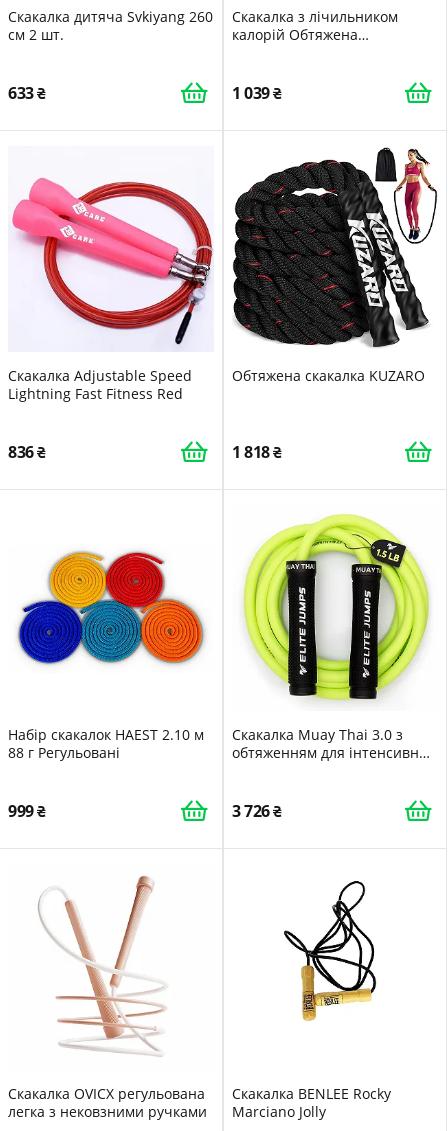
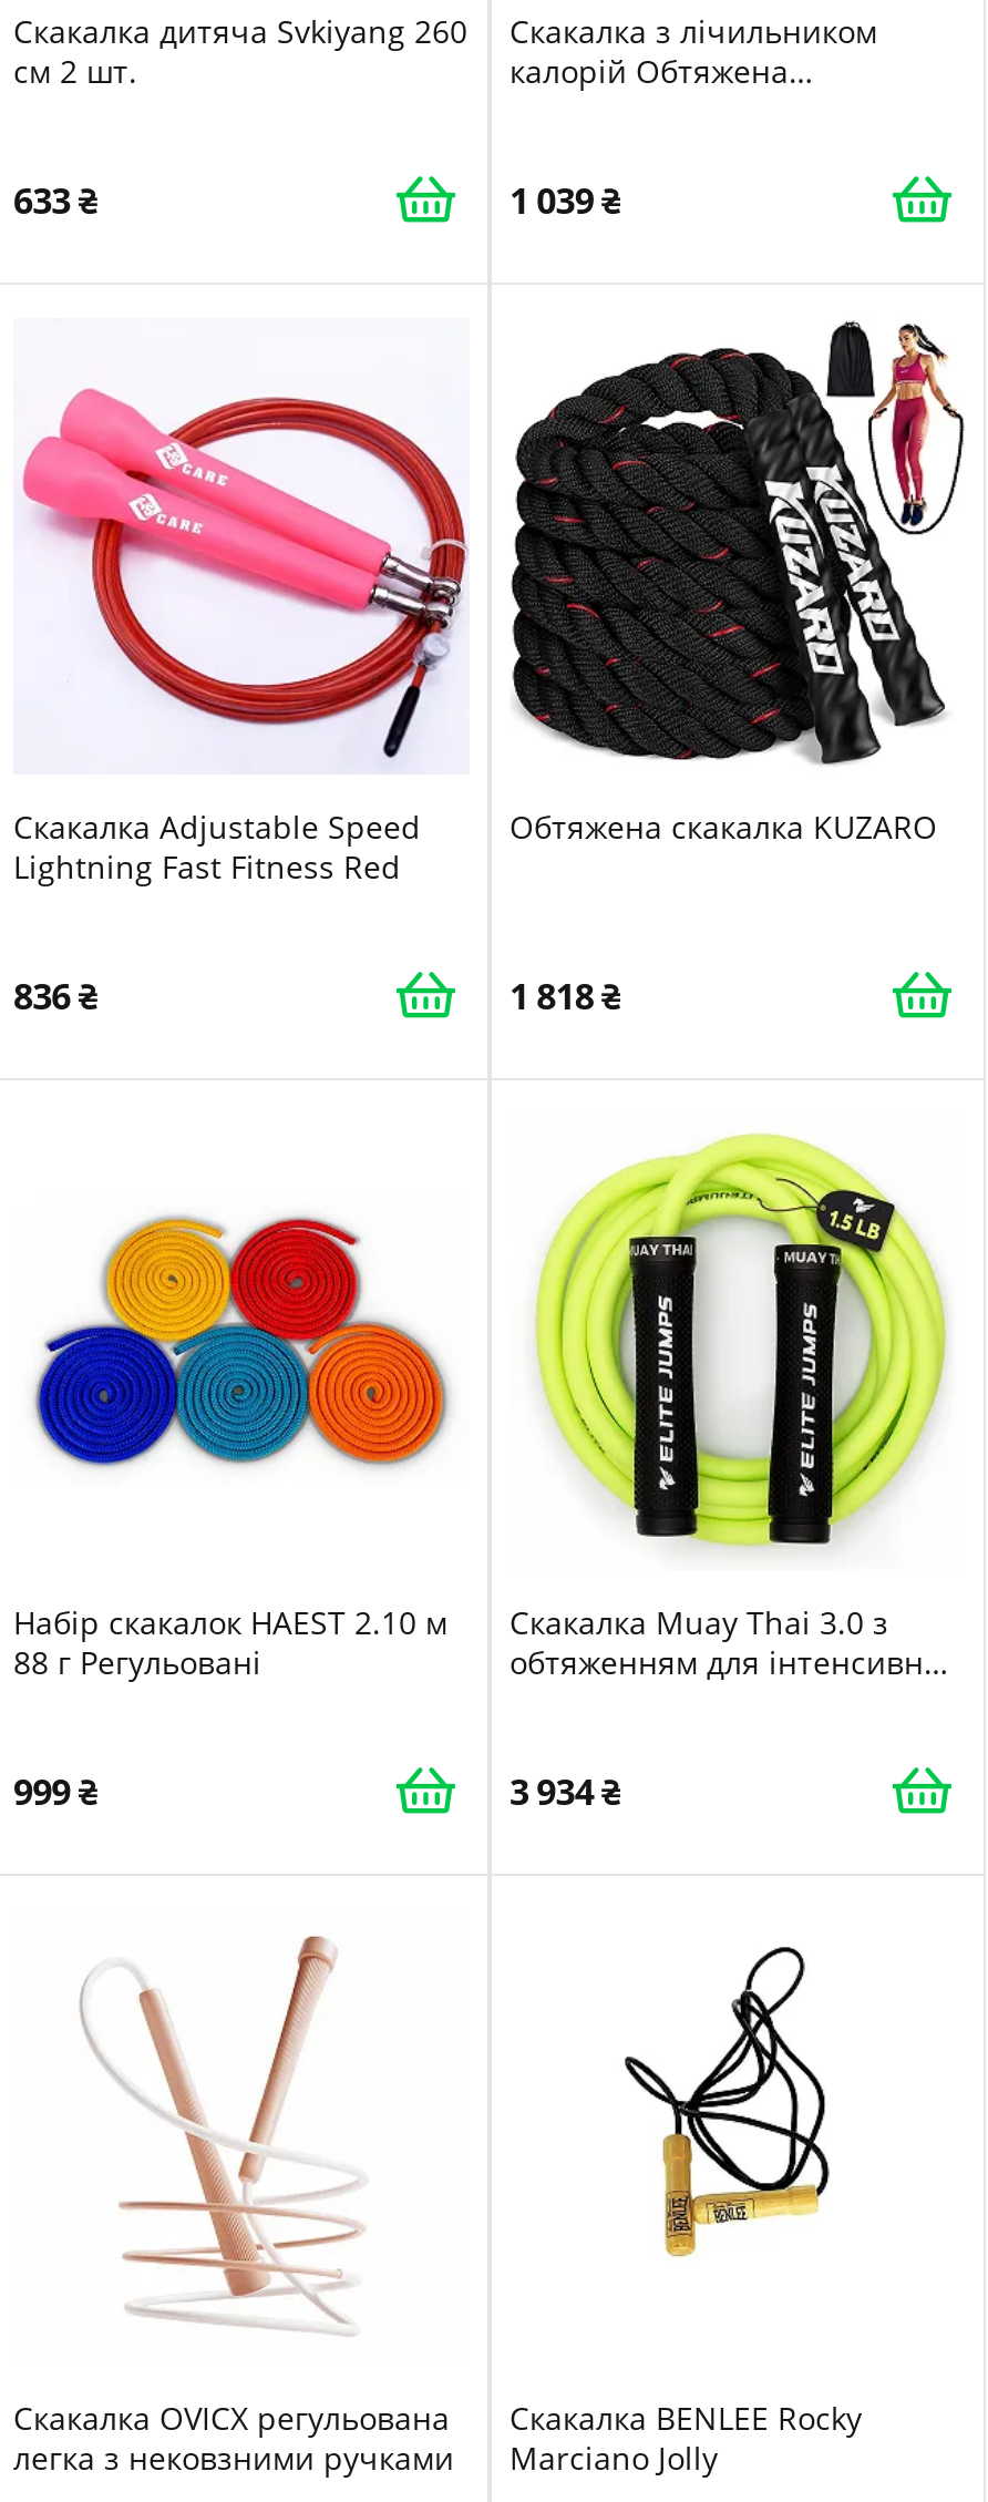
- 3 726
+ 3 934
